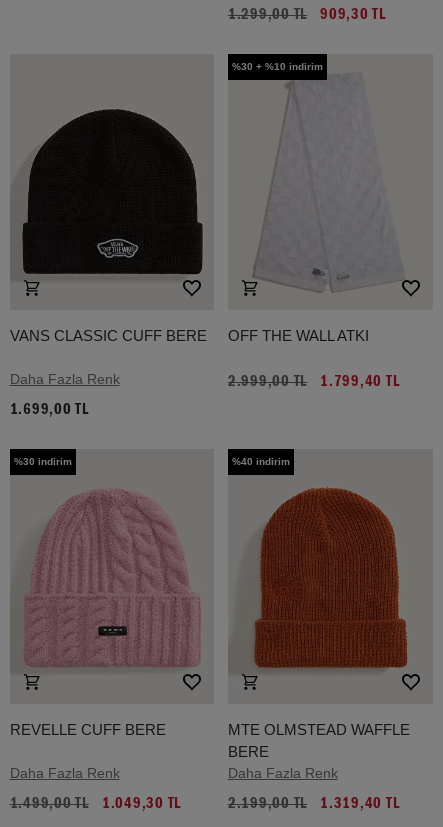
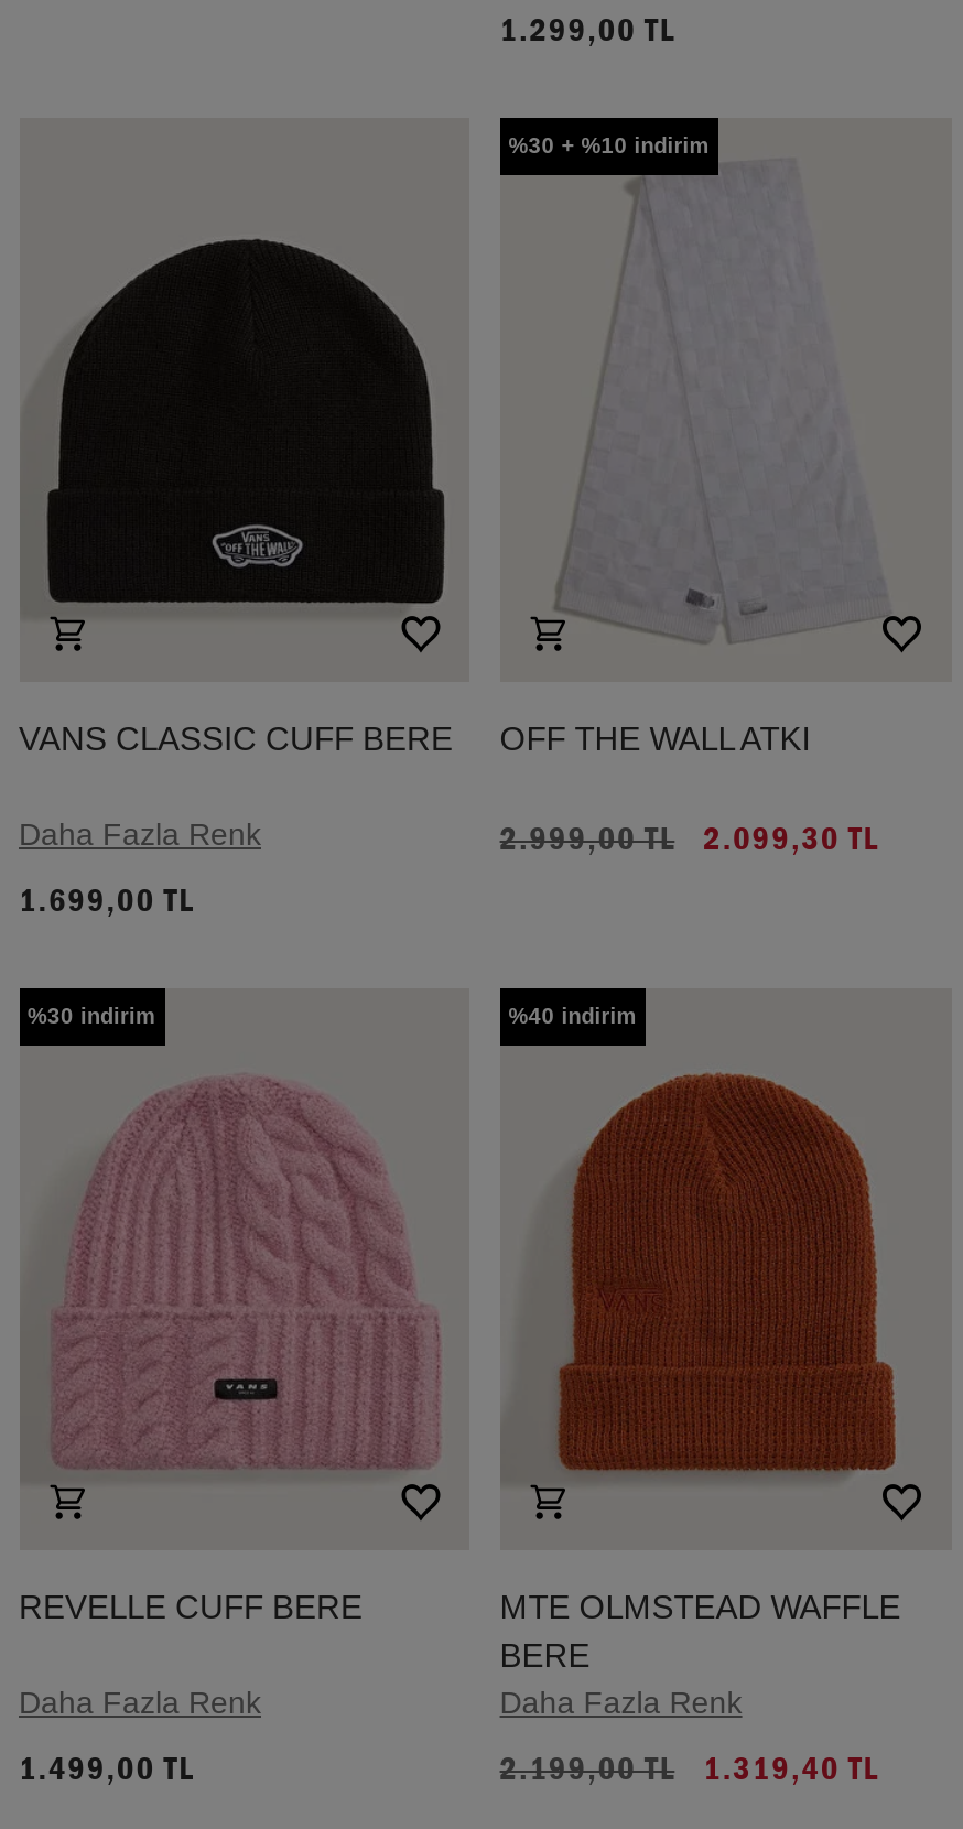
- 909,30 TL

- 2.999,00 TL 1.799,40 TL
+ 2.999,00 TL 2.099,30 TL

- 1.049,30 TL
